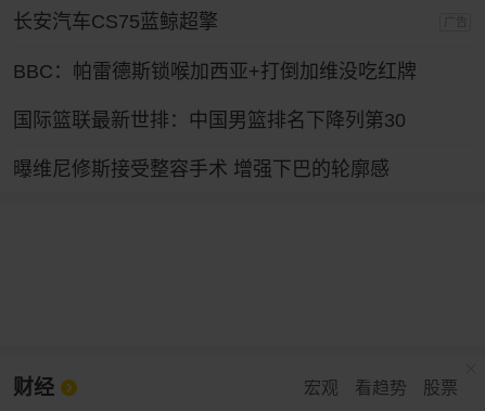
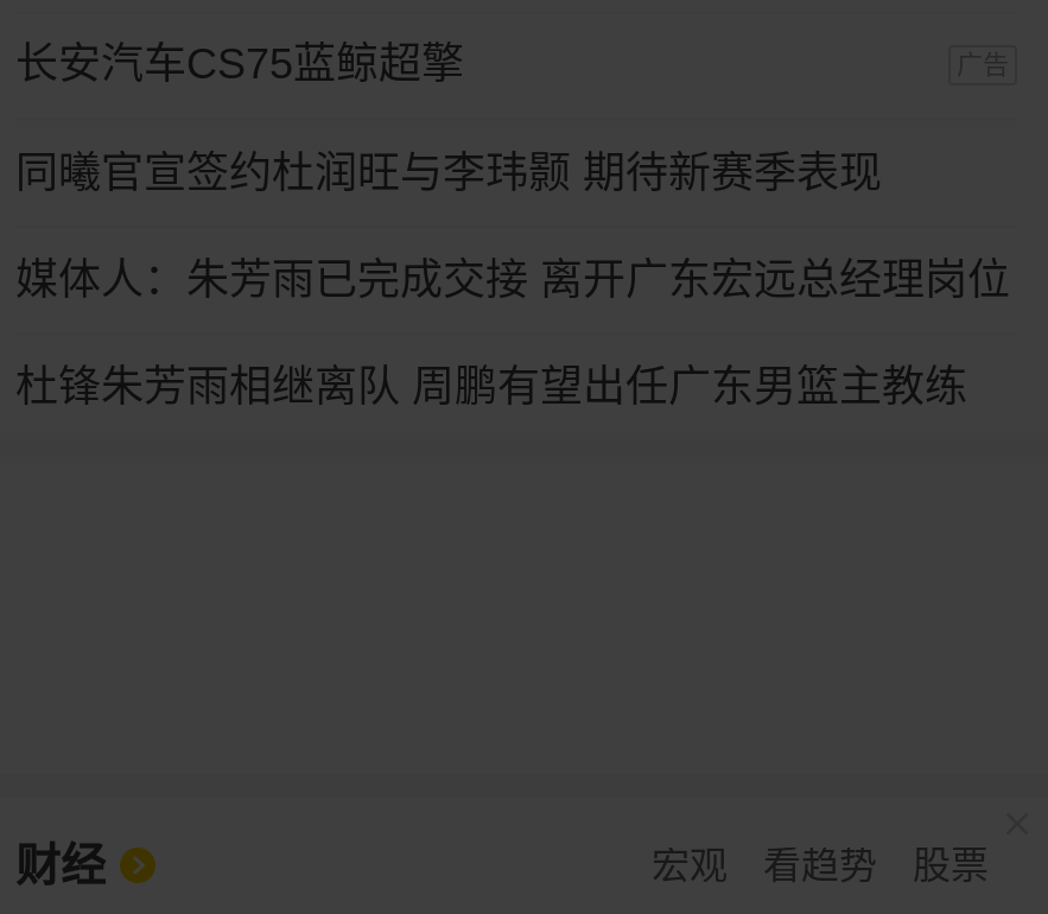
- BBC：帕雷德斯锁喉加西亚+打倒加维没吃红牌
+ 同曦官宣签约杜润旺与李玮颢 期待新赛季表现

- 国际篮联最新世排：中国男篮排名下降列第30
+ 媒体人：朱芳雨已完成交接 离开广东宏远总经理岗位

- 曝维尼修斯接受整容手术 增强下巴的轮廓感
+ 杜锋朱芳雨相继离队 周鹏有望出任广东男篮主教练
